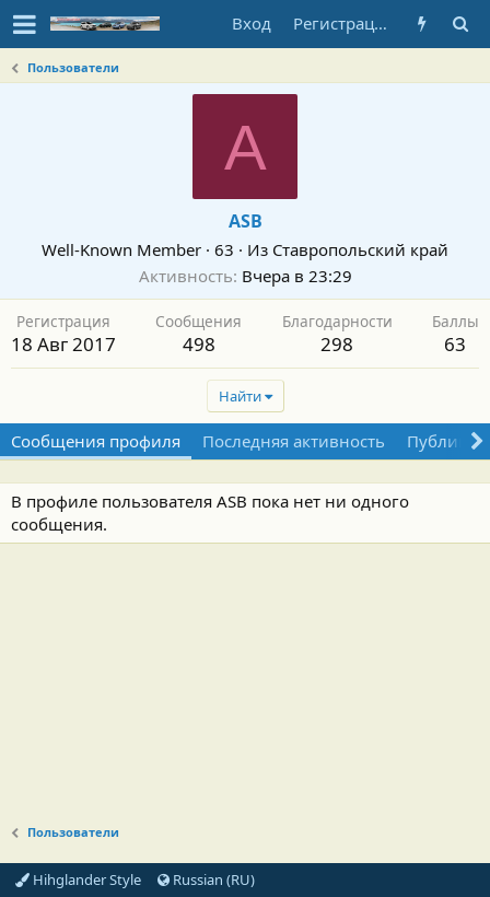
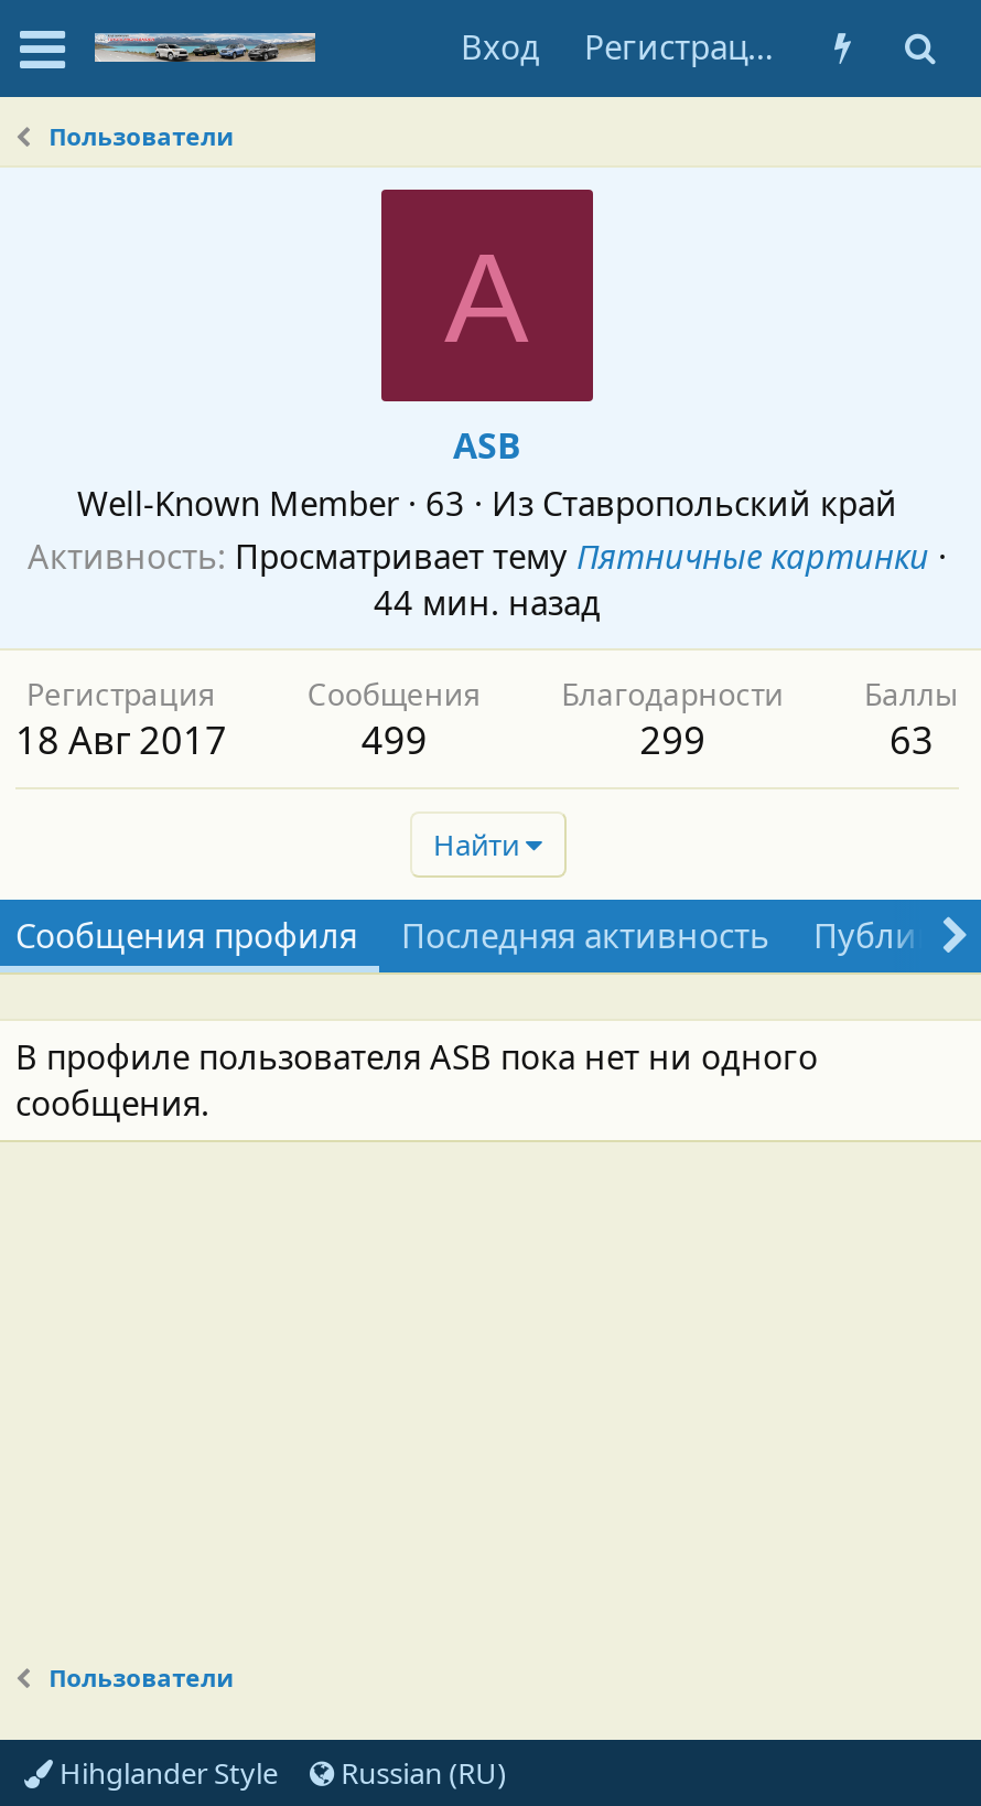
- Активность Вчера в 23:29
+ Активность Просматривает тему Пятничные картинки ·
+ 44 мин. назад

moved down: Регистрация | 18 Авг 2017 | Сообщения | ... | В профиле пользователя ASB пока нет ни одного | сообщения.

- 498
+ 499

- 298
+ 299
